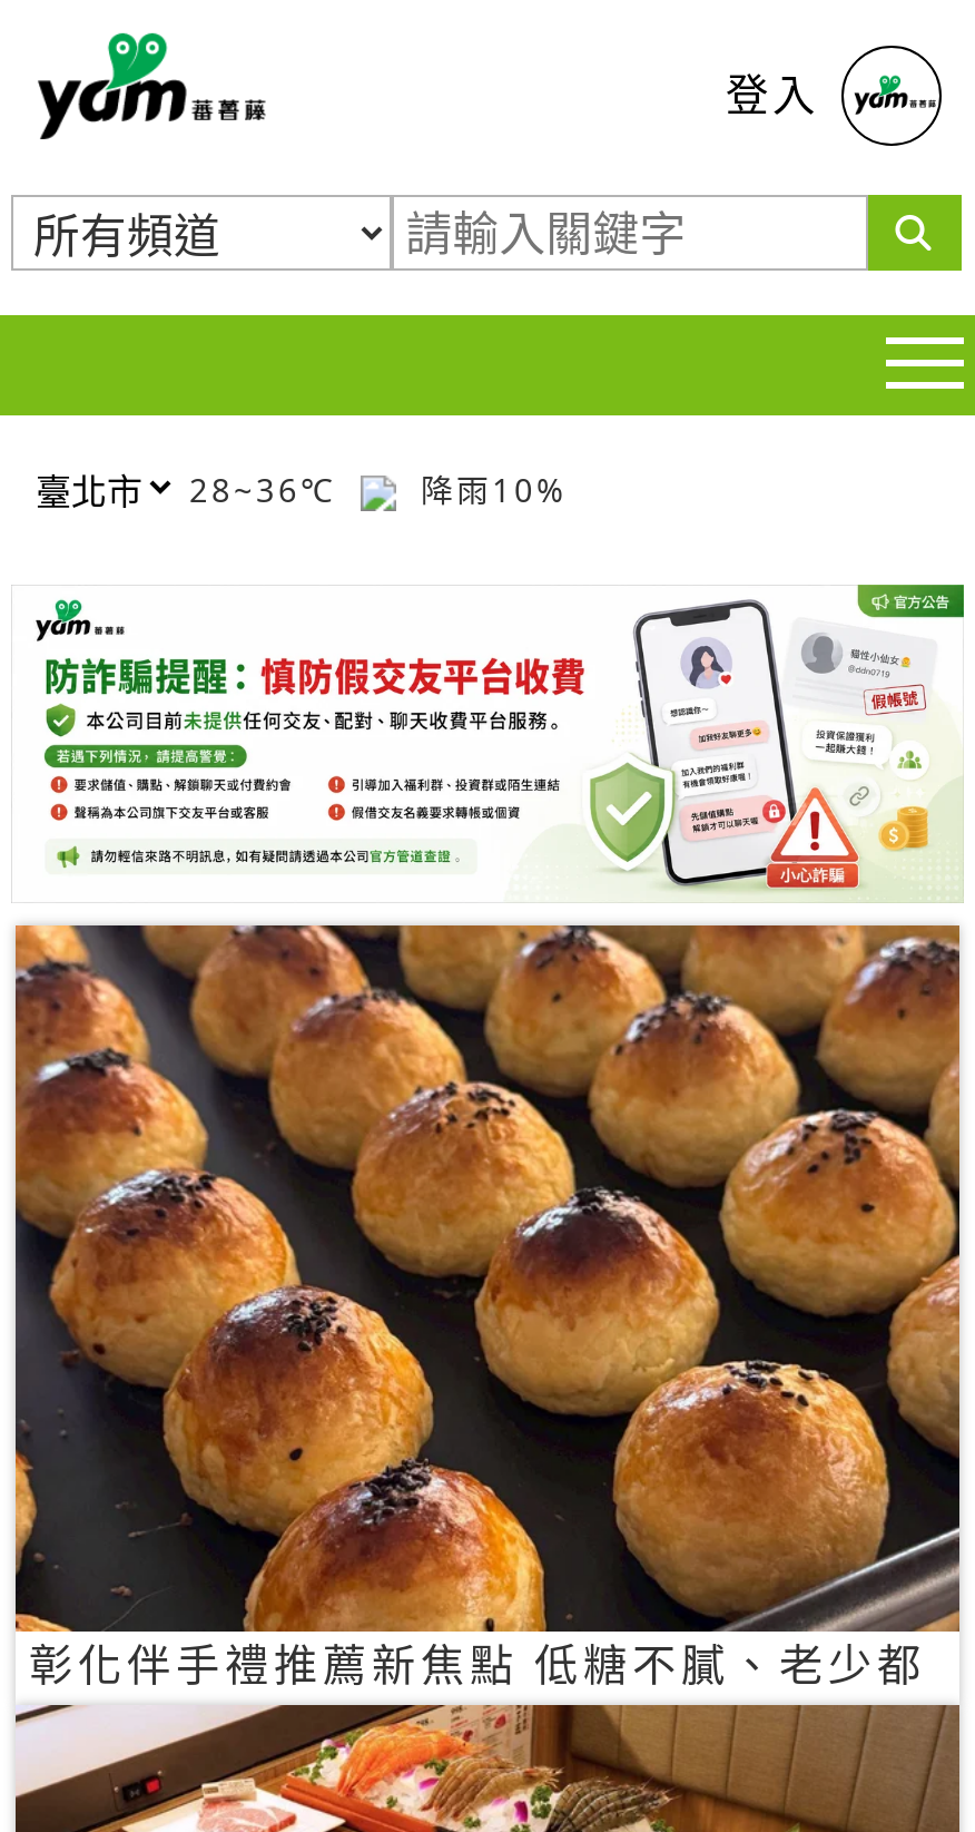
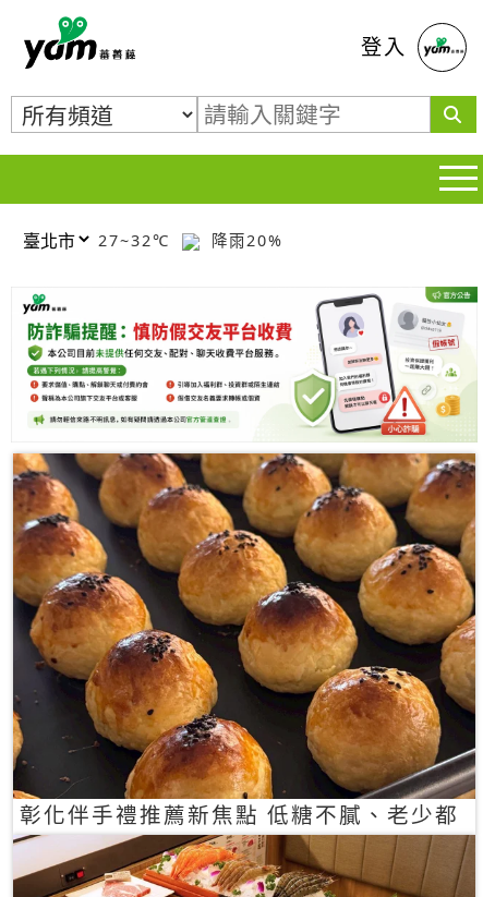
- 28~36℃
+ 27~32℃

- 降雨10%
+ 降雨20%
